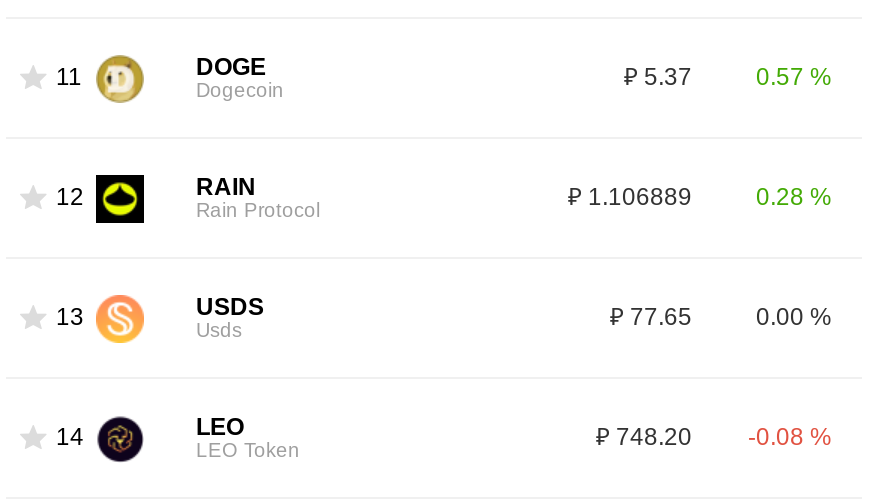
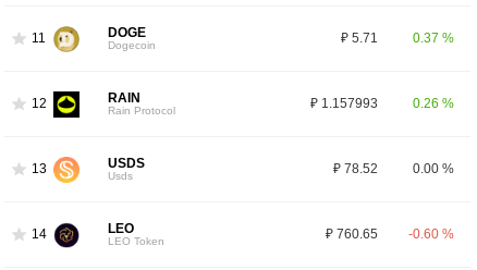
- ₽ 5.37
+ ₽ 5.71

- 0.57 %
+ 0.37 %

- ₽ 1.106889
+ ₽ 1.157993

- 0.28 %
+ 0.26 %

- ₽ 77.65
+ ₽ 78.52

- ₽ 748.20
+ ₽ 760.65

- -0.08 %
+ -0.60 %
